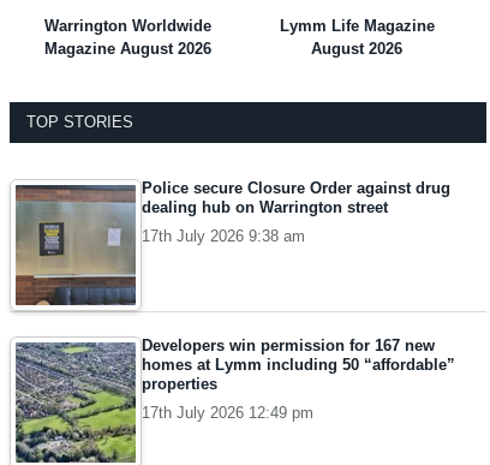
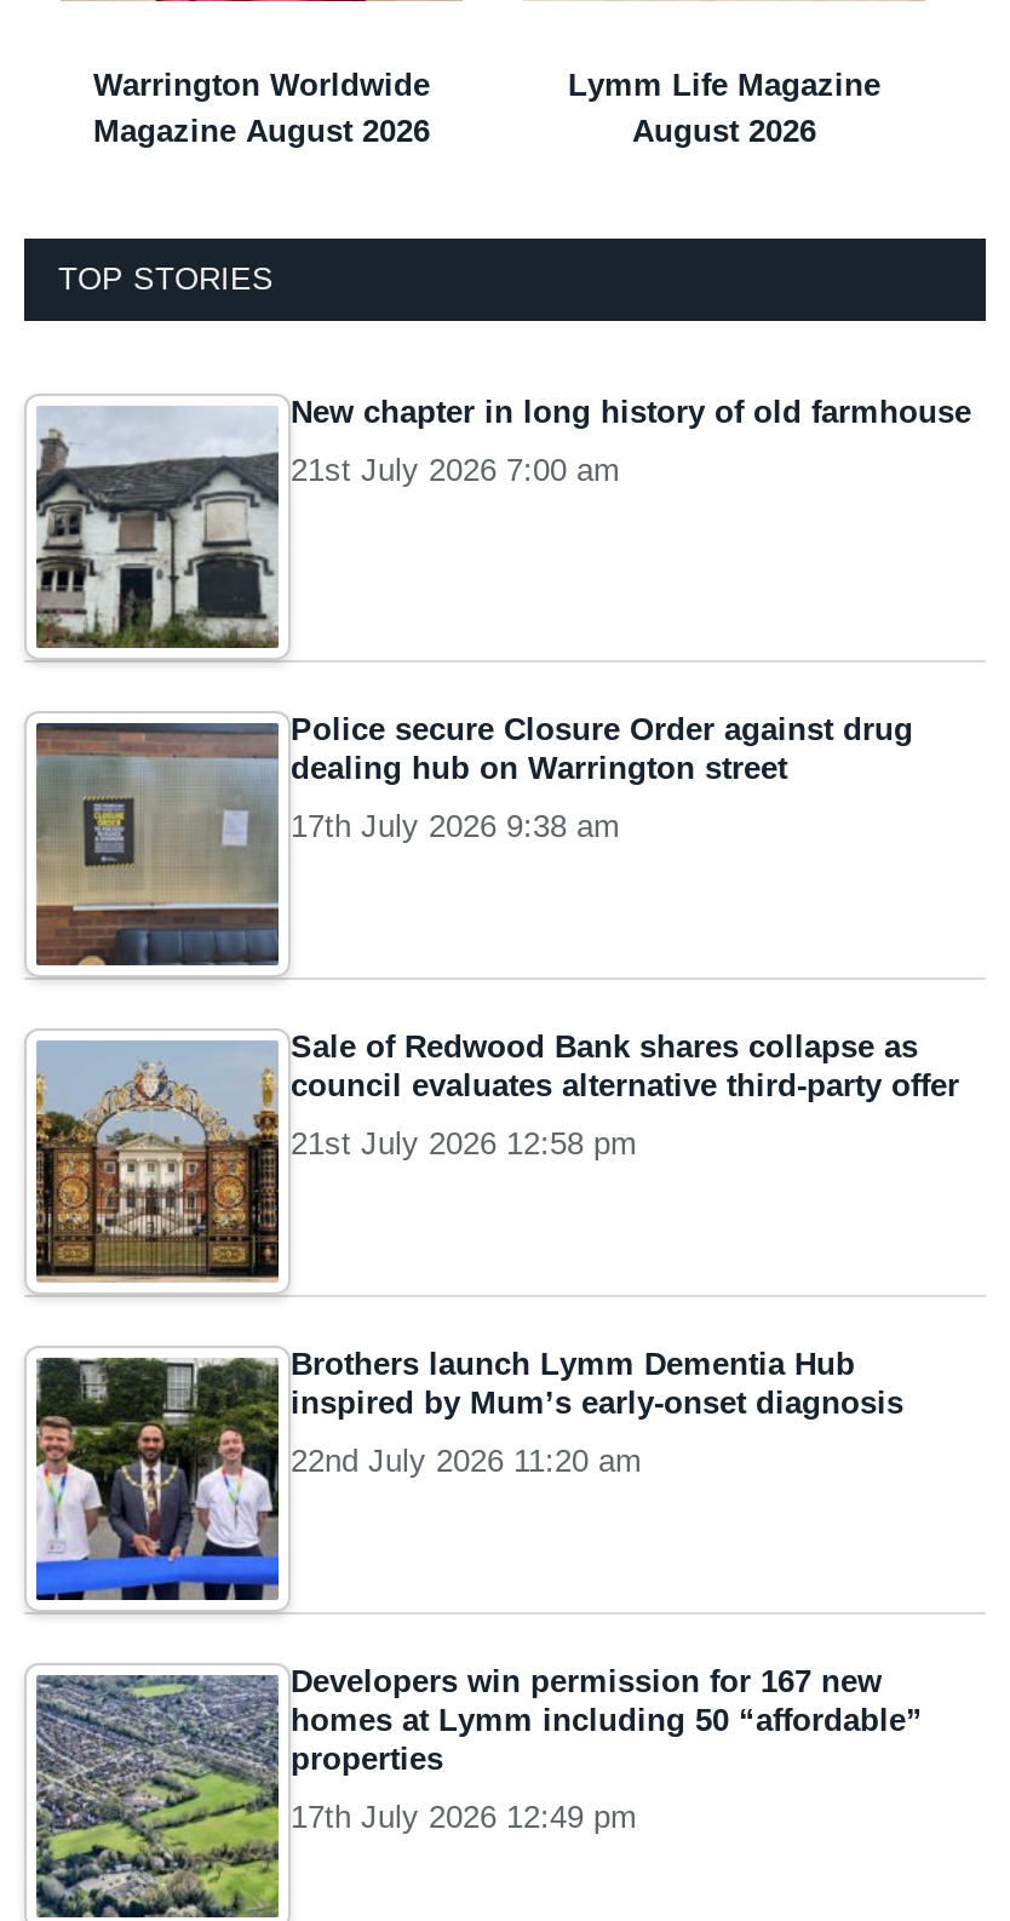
+ [image]
+ New chapter in long history of old farmhouse
+ 21st July 2026 7:00 am

+ [image]
+ Sale of Redwood Bank shares collapse as
+ council evaluates alternative third-party offer
+ 21st July 2026 12:58 pm

+ [image]
+ Brothers launch Lymm Dementia Hub
+ inspired by Mum’s early-onset diagnosis
+ 22nd July 2026 11:20 am
